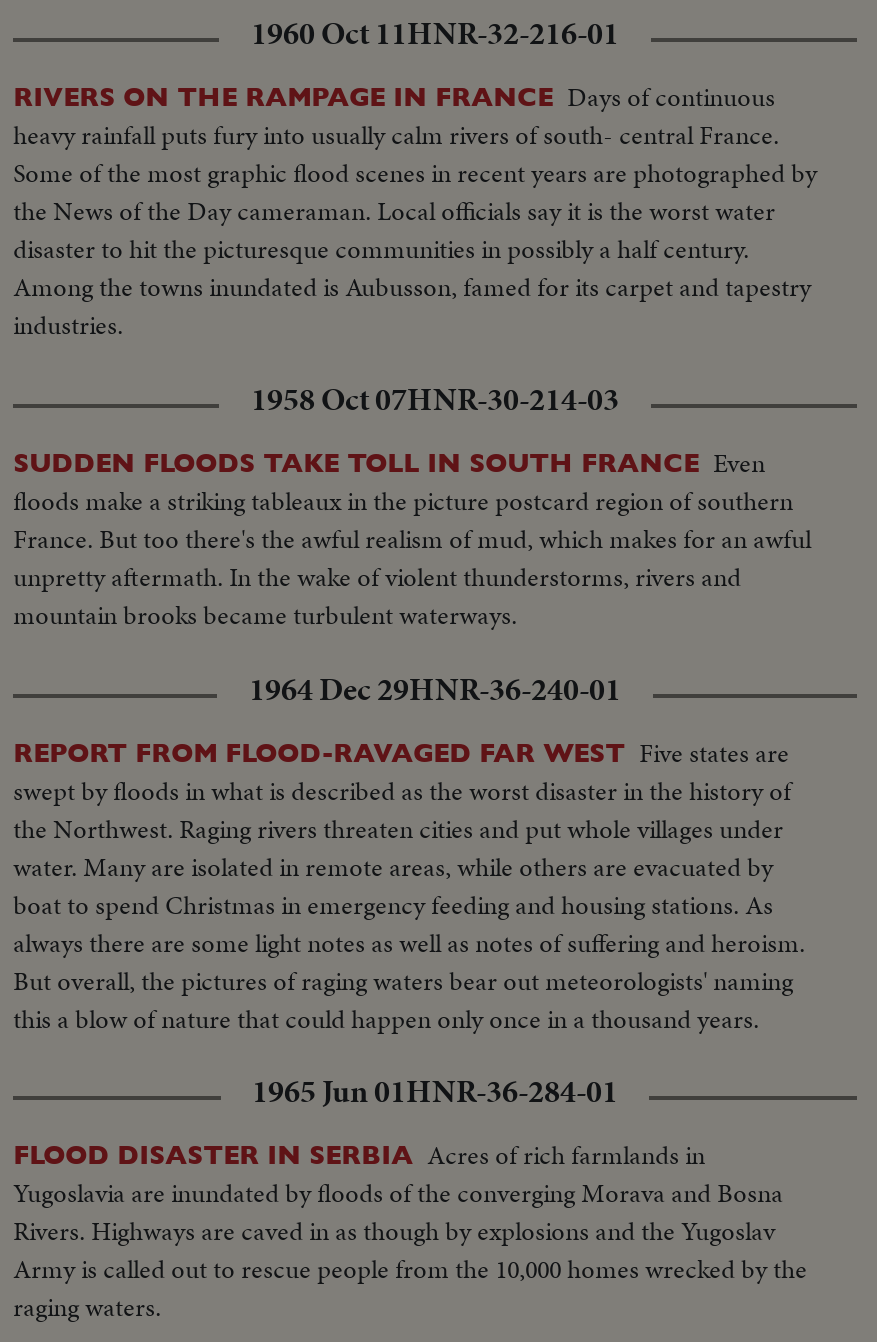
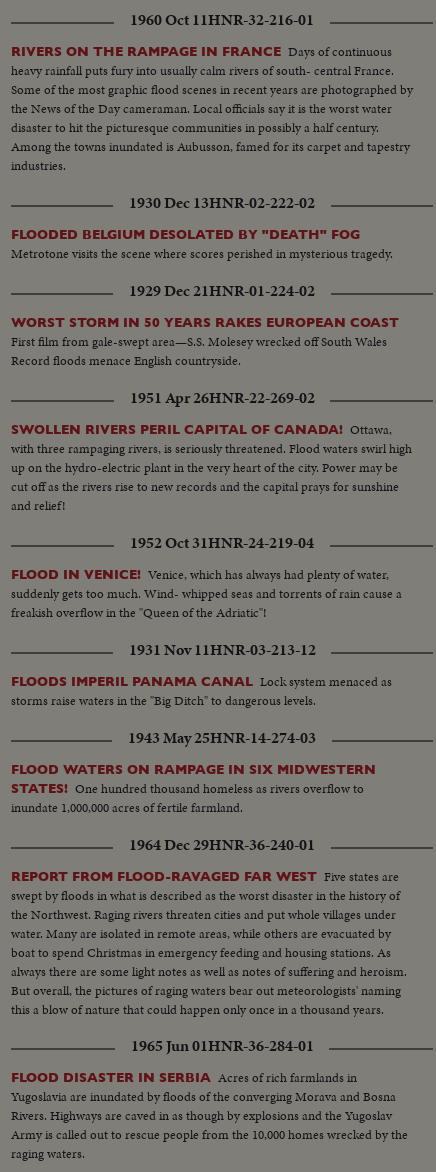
- 1958 Oct 07HNR-30-214-03
- SUDDEN FLOODS TAKE TOLL IN SOUTH FRANCE Even
- floods make a striking tableaux in the picture postcard region of southern
- France. But too there's the awful realism of mud, which makes for an awful
- unpretty aftermath. In the wake of violent thunderstorms, rivers and
- mountain brooks became turbulent waterways.
+ 1930 Dec 13HNR-02-222-02
+ FLOODED BELGIUM DESOLATED BY "DEATH" FOG
+ Metrotone visits the scene where scores perished in mysterious tragedy.
+ 1929 Dec 21HNR-01-224-02
+ WORST STORM IN 50 YEARS RAKES EUROPEAN COAST
+ First film from gale-swept area—S.S. Molesey wrecked off South Wales
+ Record floods menace English countryside.
+ 1951 Apr 26HNR-22-269-02
+ SWOLLEN RIVERS PERIL CAPITAL OF CANADA! Ottawa,
+ with three rampaging rivers, is seriously threatened. Flood waters swirl high
+ up on the hydro-electric plant in the very heart of the city. Power may be
+ cut off as the rivers rise to new records and the capital prays for sunshine
+ and relief!
+ 1952 Oct 31HNR-24-219-04
+ FLOOD IN VENICE! Venice, which has always had plenty of water,
+ suddenly gets too much. Wind- whipped seas and torrents of rain cause a
+ freakish overflow in the "Queen of the Adriatic"!
+ 1931 Nov 11HNR-03-213-12
+ FLOODS IMPERIL PANAMA CANAL Lock system menaced as
+ storms raise waters in the "Big Ditch" to dangerous levels.
+ 1943 May 25HNR-14-274-03
+ FLOOD WATERS ON RAMPAGE IN SIX MIDWESTERN
+ STATES! One hundred thousand homeless as rivers overflow to
+ inundate 1,000,000 acres of fertile farmland.
